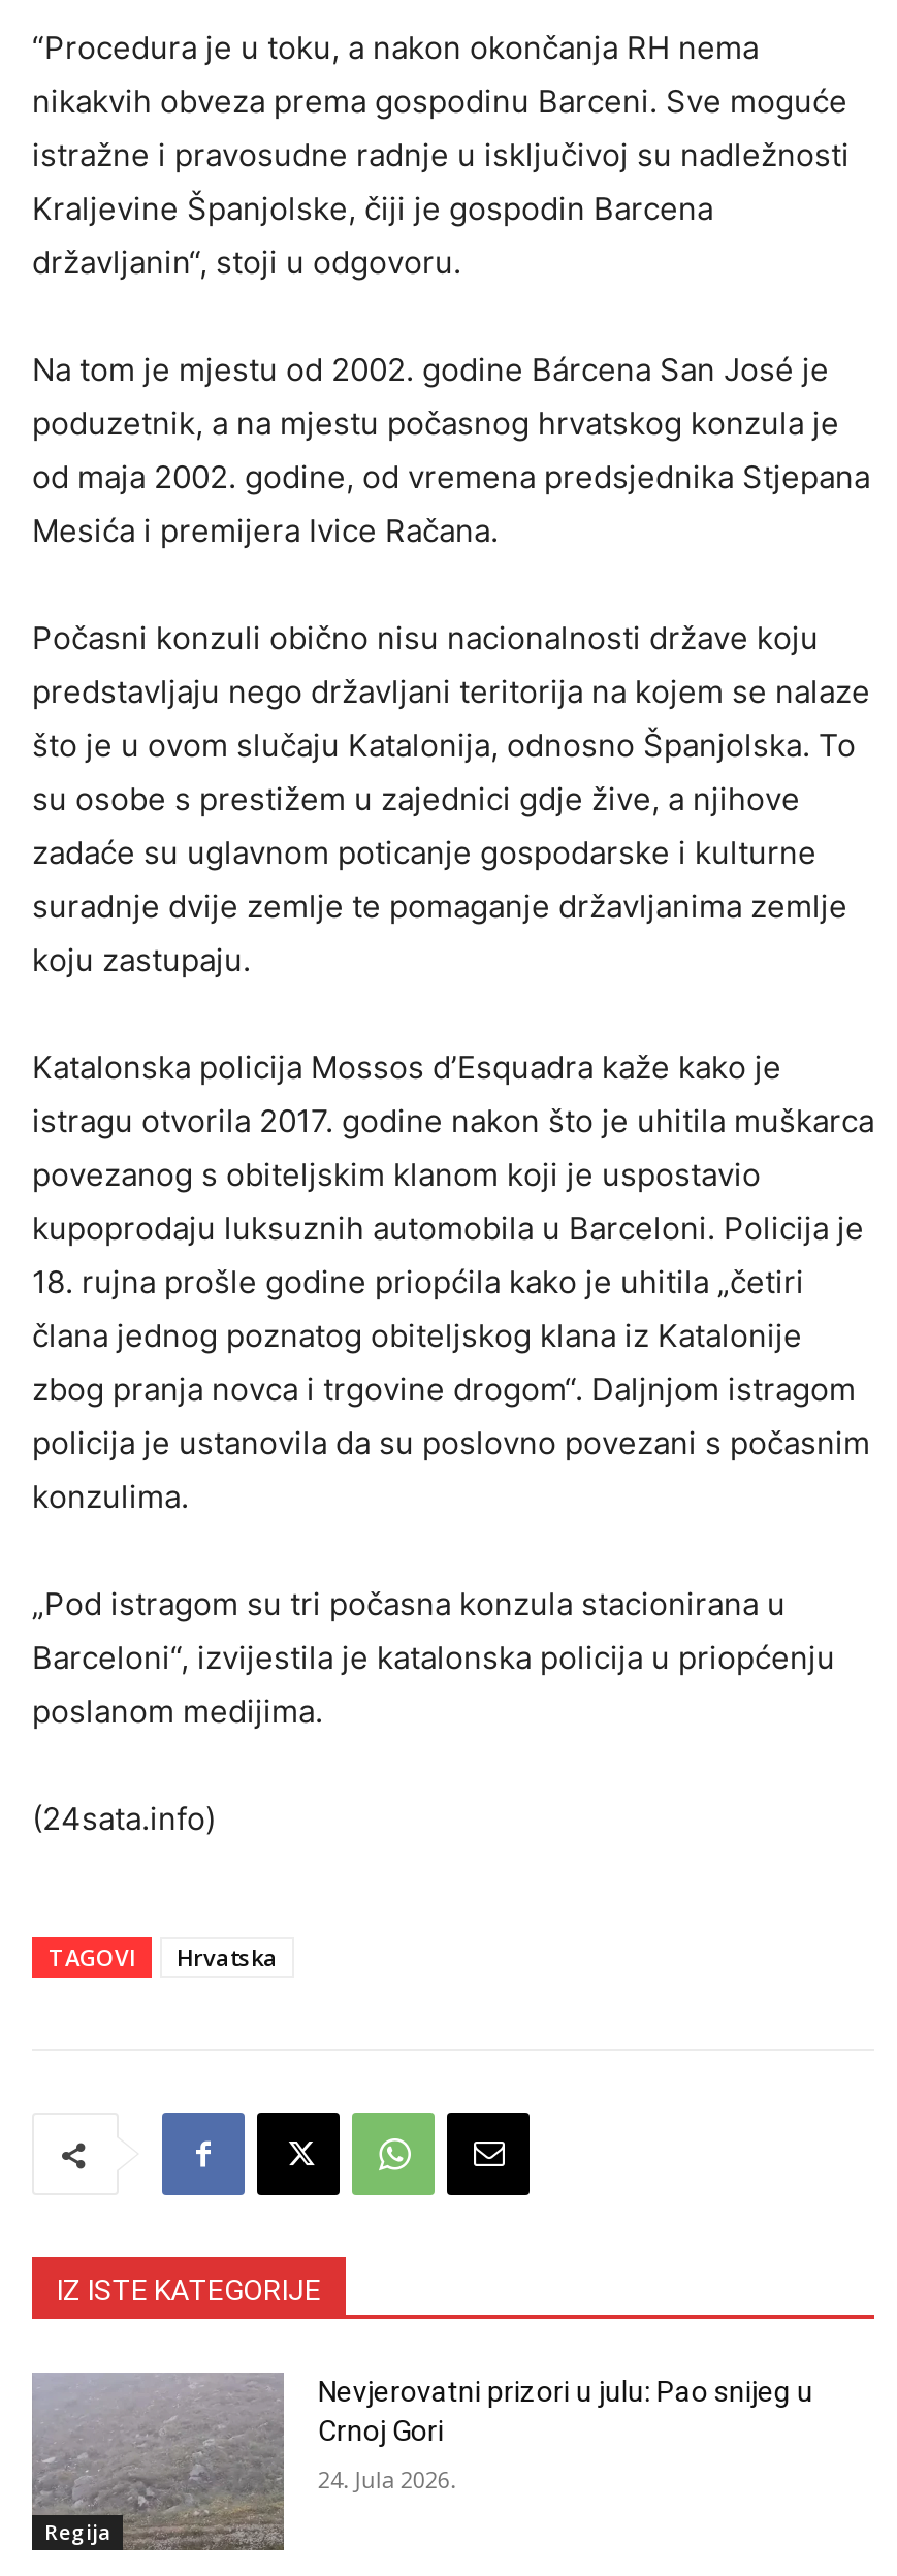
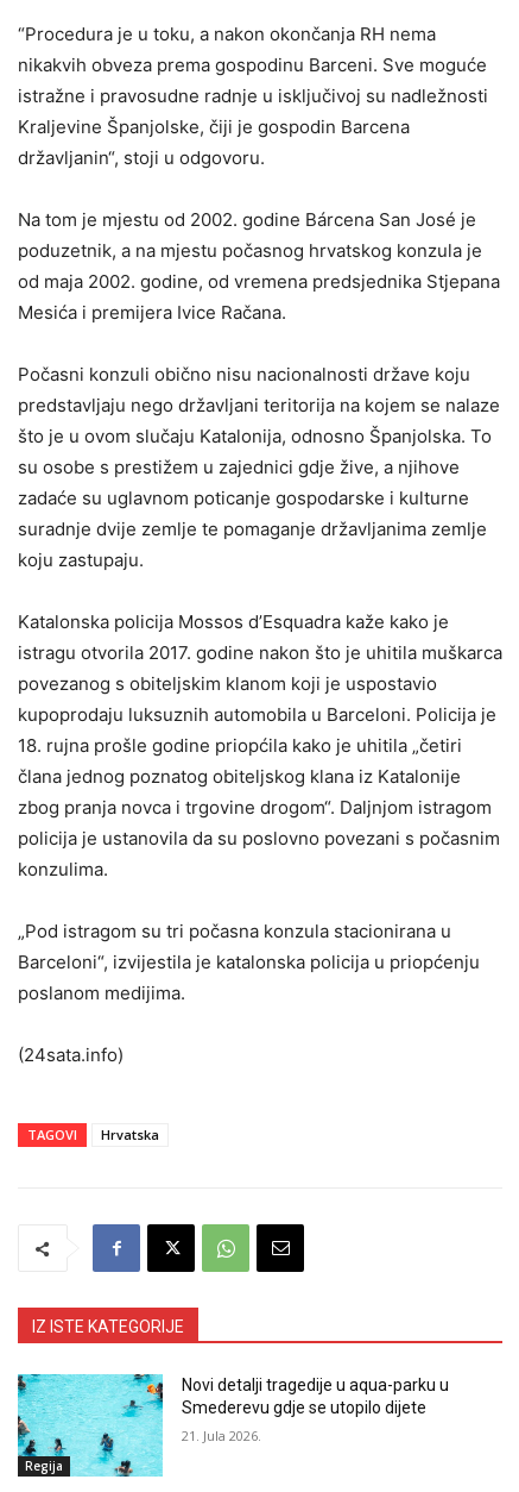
- [image]
- Nevjerovatni prizori u julu: Pao snijeg u
- Crnoj Gori
+ [image]
+ Novi detalji tragedije u aqua-parku u
+ Smederevu gdje se utopilo dijete

- 24. Jula 2026.
+ 21. Jula 2026.
